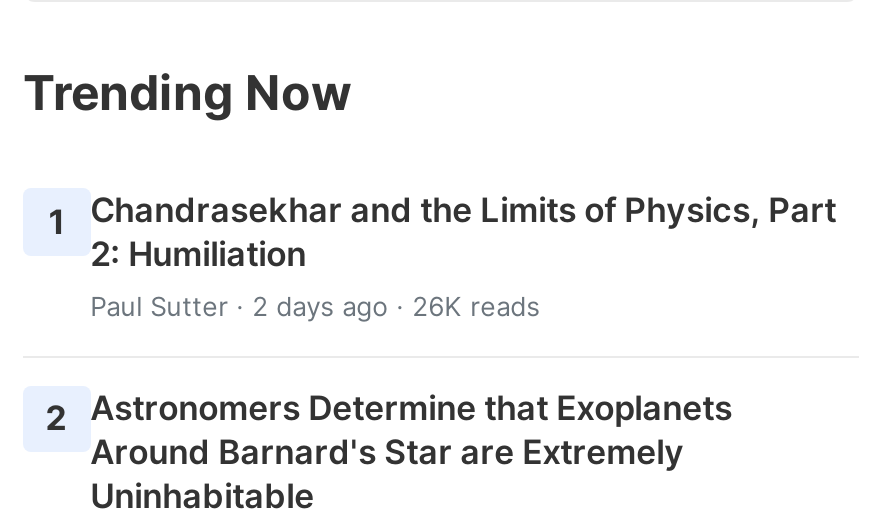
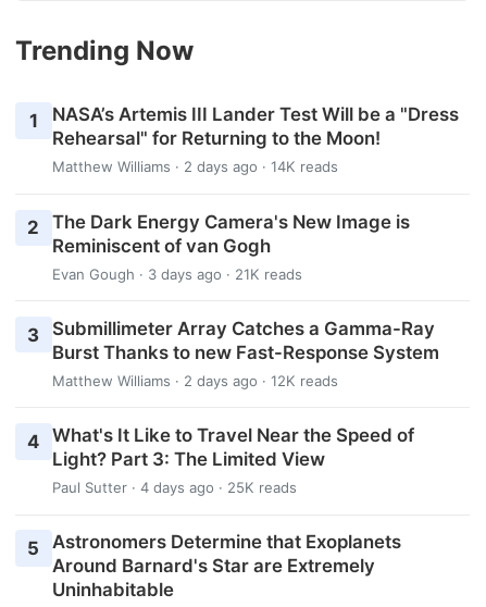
- Chandrasekhar and the Limits of Physics, Part
- 2: Humiliation
- Paul Sutter · 2 days ago · 26K reads
- 2 Astronomers Determine that Exoplanets
+ NASA’s Artemis III Lander Test Will be a "Dress
+ Rehearsal" for Returning to the Moon!
+ Matthew Williams · 2 days ago · 14K reads
+ 2 The Dark Energy Camera's New Image is
+ Reminiscent of van Gogh
+ Evan Gough · 3 days ago · 21K reads
+ 3 Submillimeter Array Catches a Gamma-Ray
+ Burst Thanks to new Fast-Response System
+ Matthew Williams · 2 days ago · 12K reads
+ 4 What's It Like to Travel Near the Speed of
+ Light? Part 3: The Limited View
+ Paul Sutter · 4 days ago · 25K reads
+ 5 Astronomers Determine that Exoplanets
